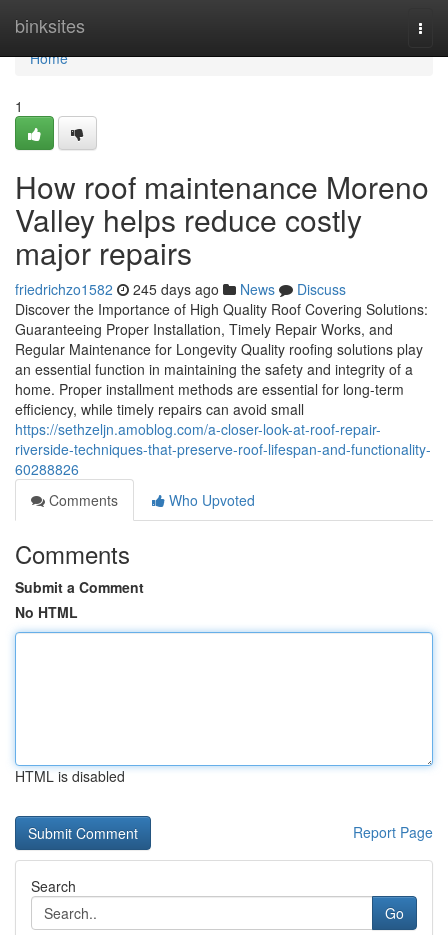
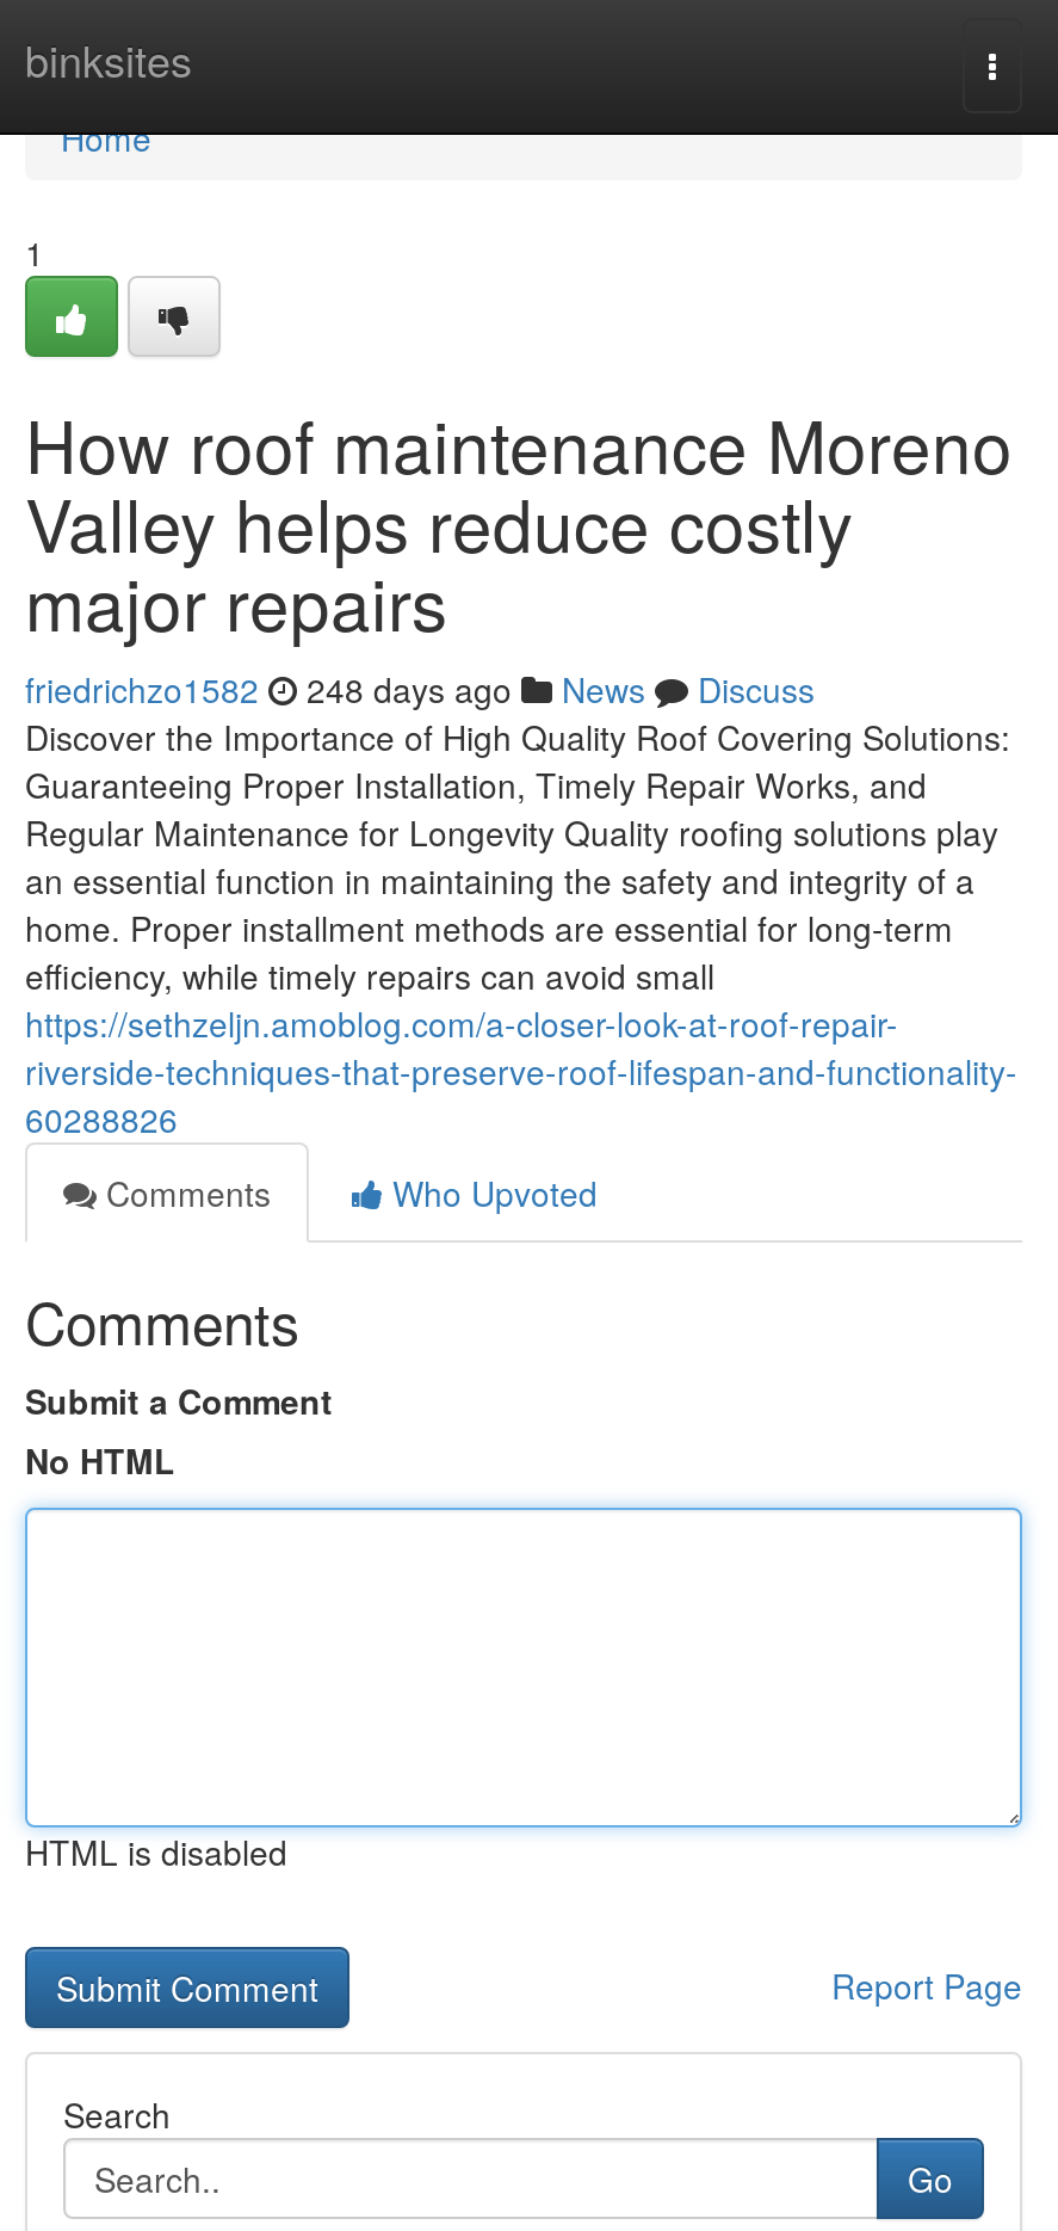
- friedrichzo1582 245 days ago News Discuss
+ friedrichzo1582 248 days ago News Discuss
